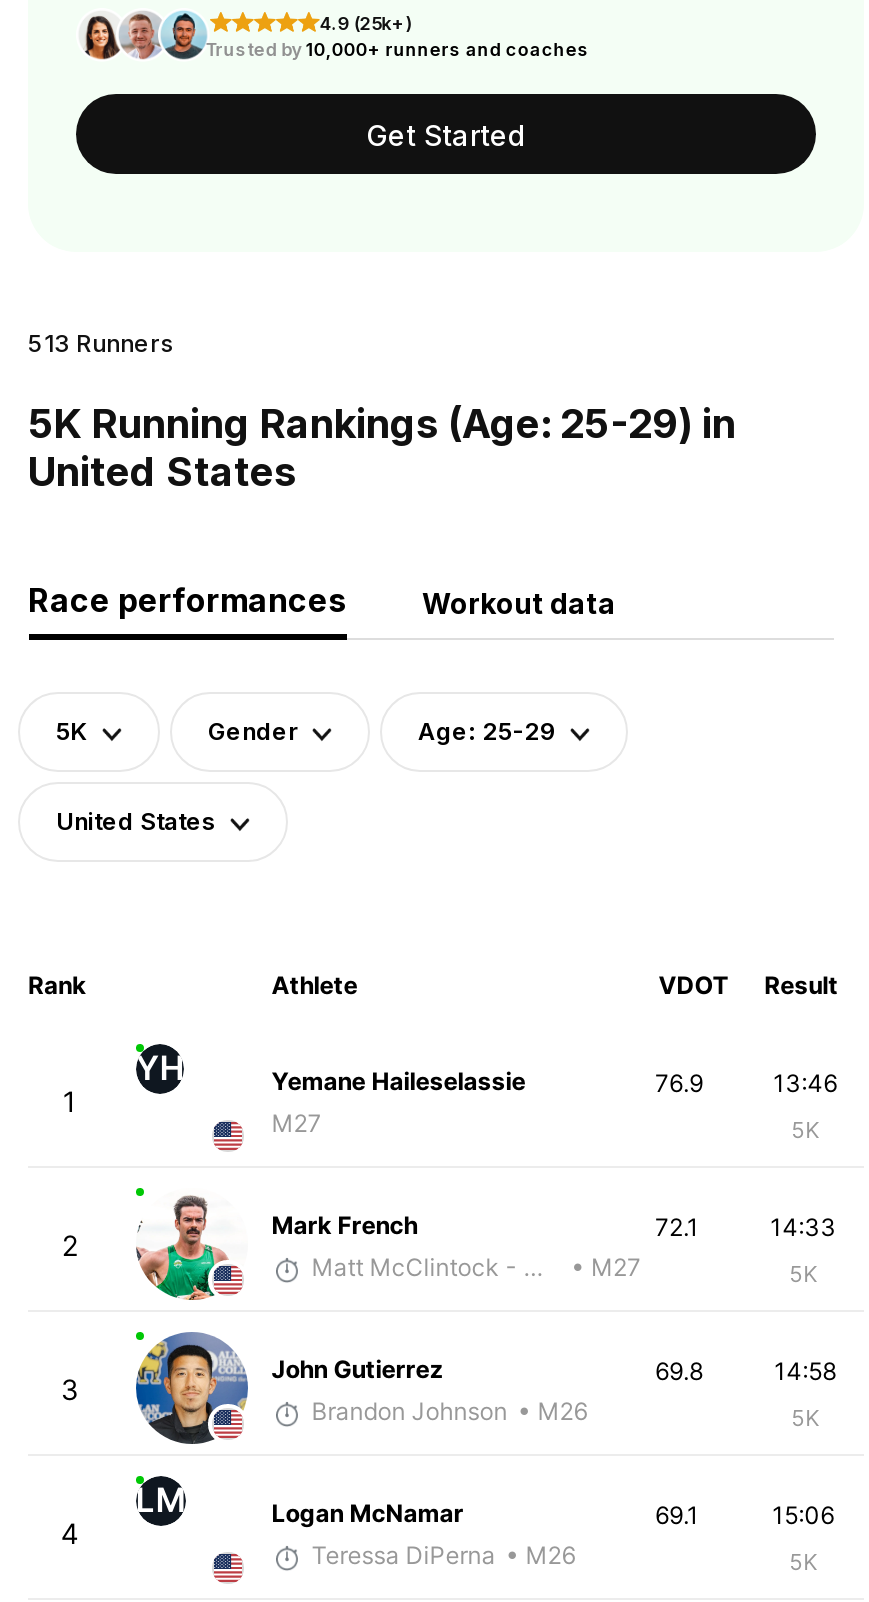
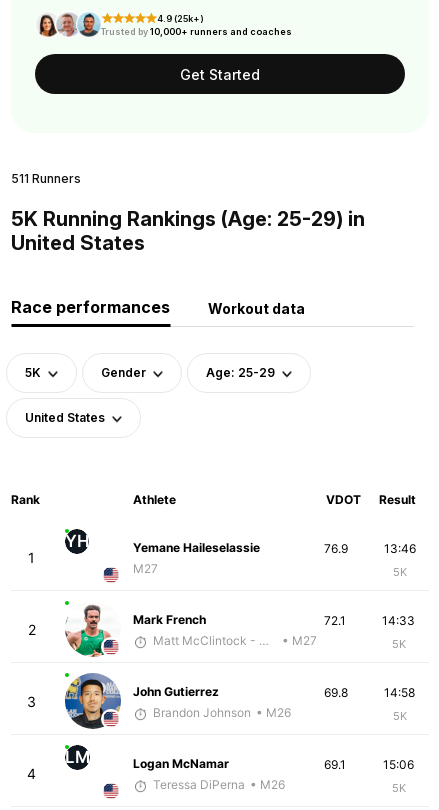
- 513 Runners
+ 511 Runners
